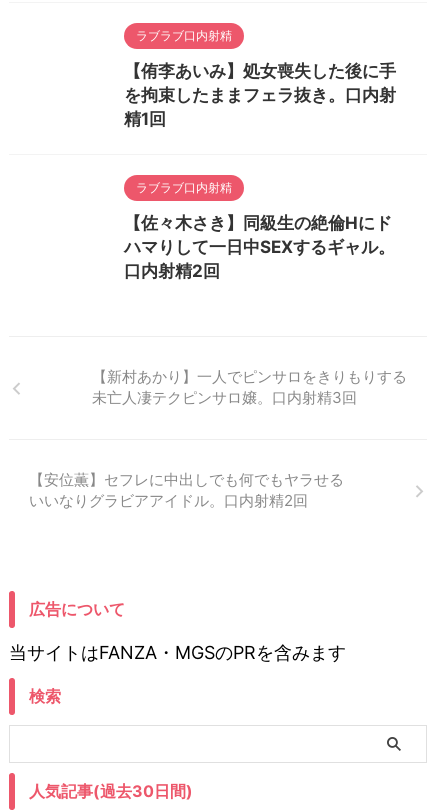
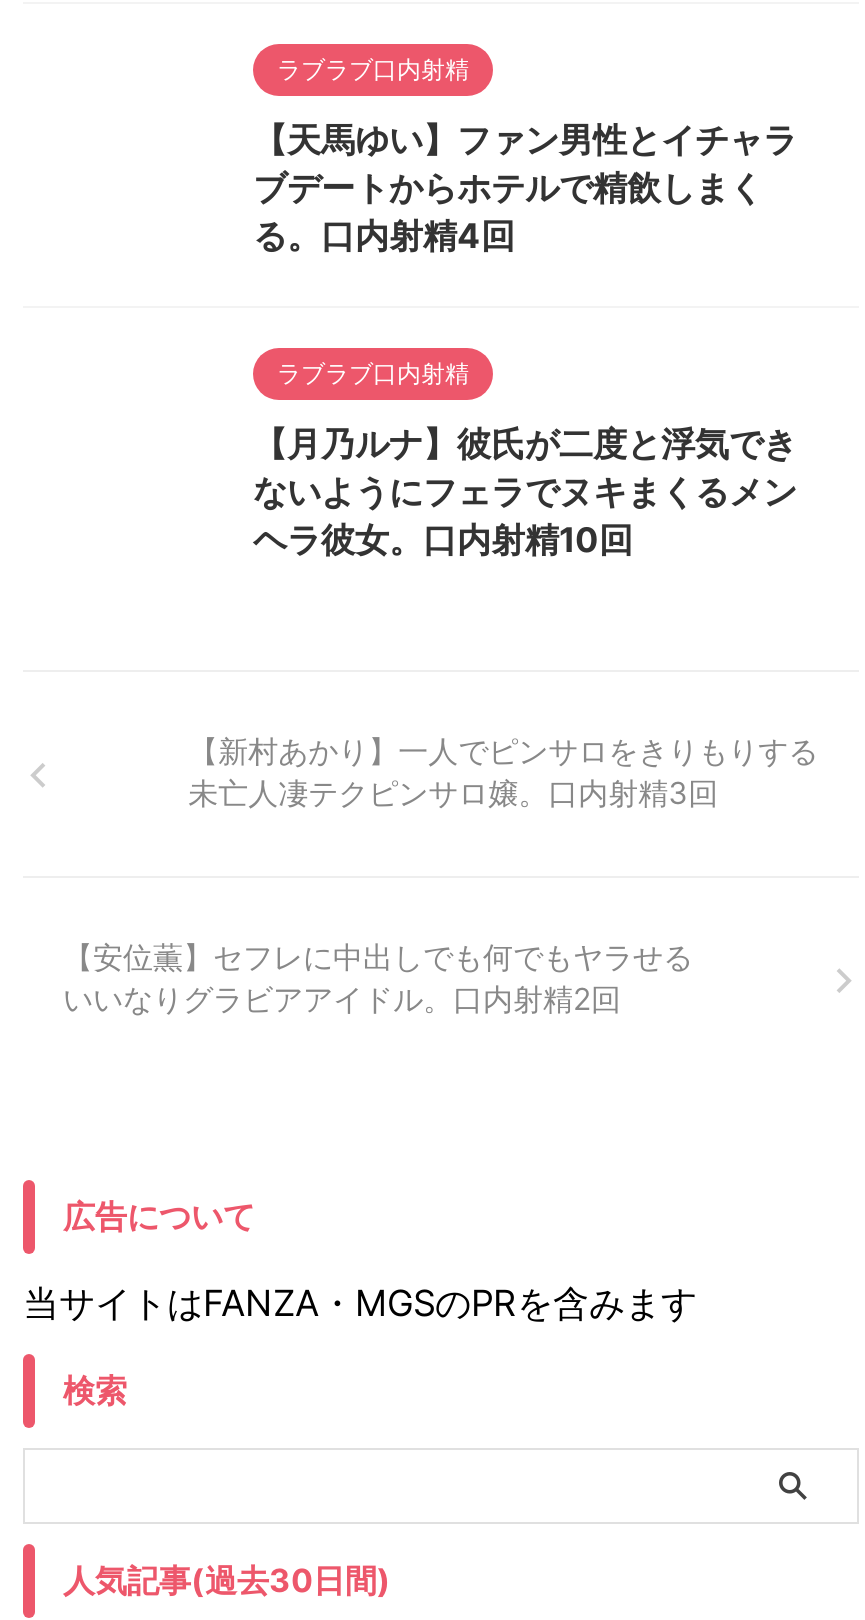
- 【侑李あいみ】処女喪失した後に手
- を拘束したままフェラ抜き。口内射
- 精1回
+ 【天馬ゆい】ファン男性とイチャラ
+ ブデートからホテルで精飲しまく
+ る。口内射精4回

- 【佐々木さき】同級生の絶倫Hにド
- ハマりして一日中SEXするギャル。
- 口内射精2回
+ 【月乃ルナ】彼氏が二度と浮気でき
+ ないようにフェラでヌキまくるメン
+ ヘラ彼女。口内射精10回
